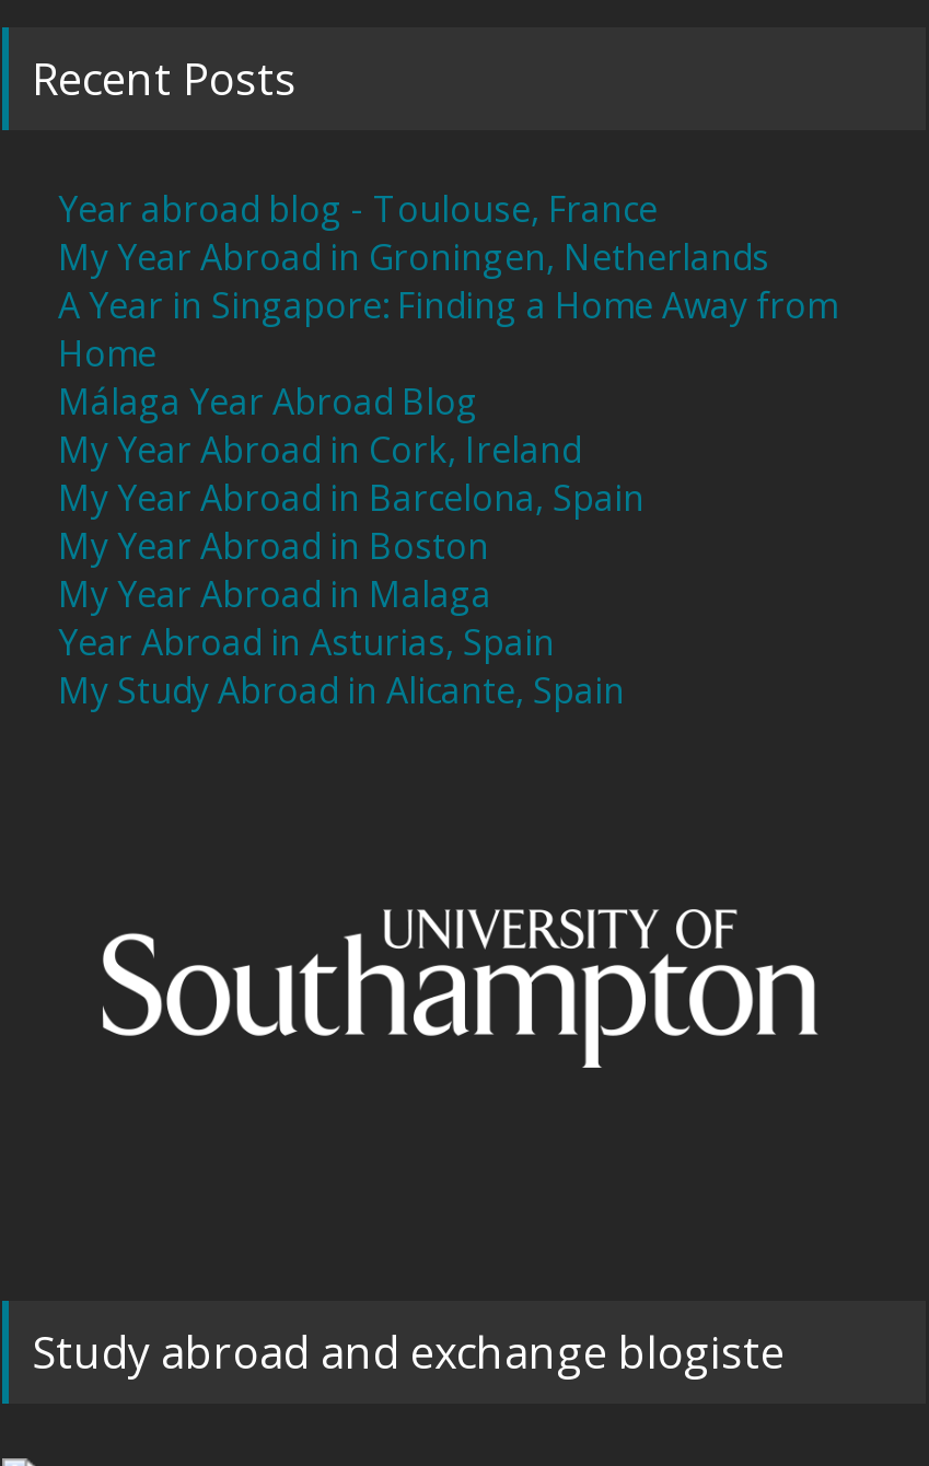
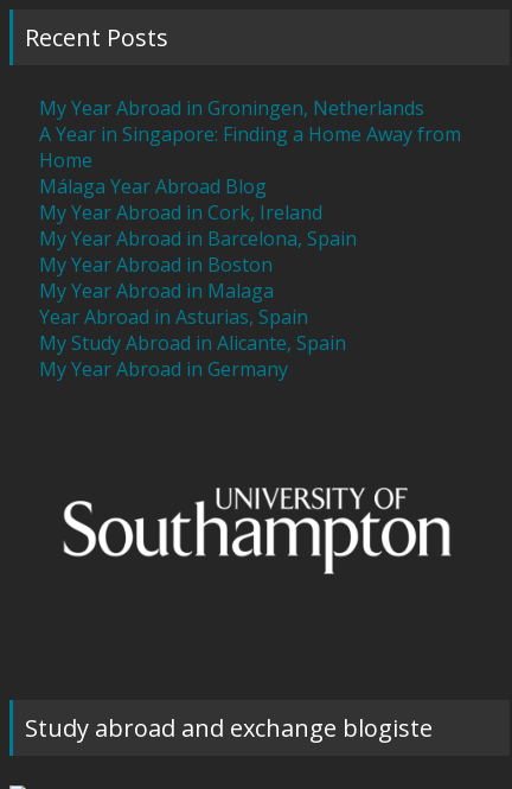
- Year abroad blog - Toulouse, France

moved up: My Year Abroad in Groningen, Netherlands | A Year in Singapore: Finding a Home Away from | Home | ... | Year Abroad in Asturias, Spain | My Study Abroad in Alicante, Spain

+ My Year Abroad in Germany
